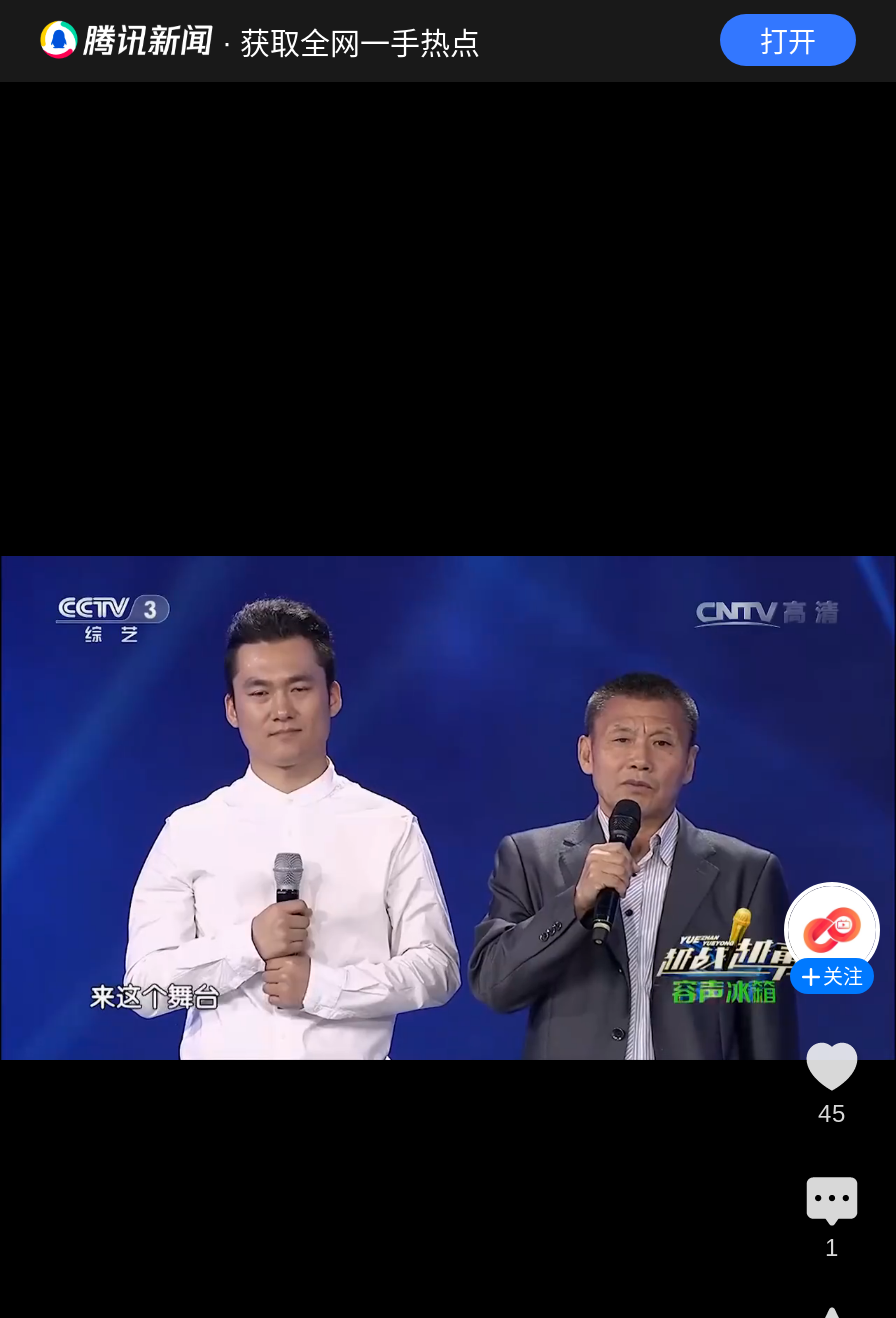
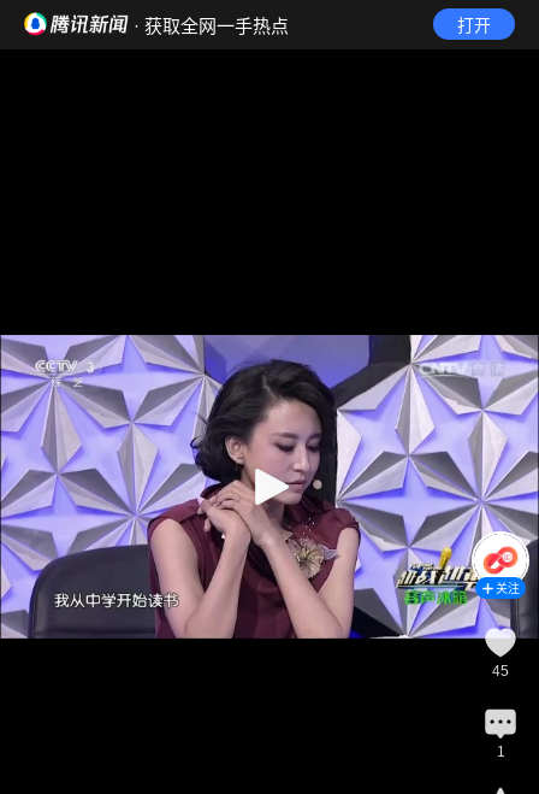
- [image]
+ [image]
